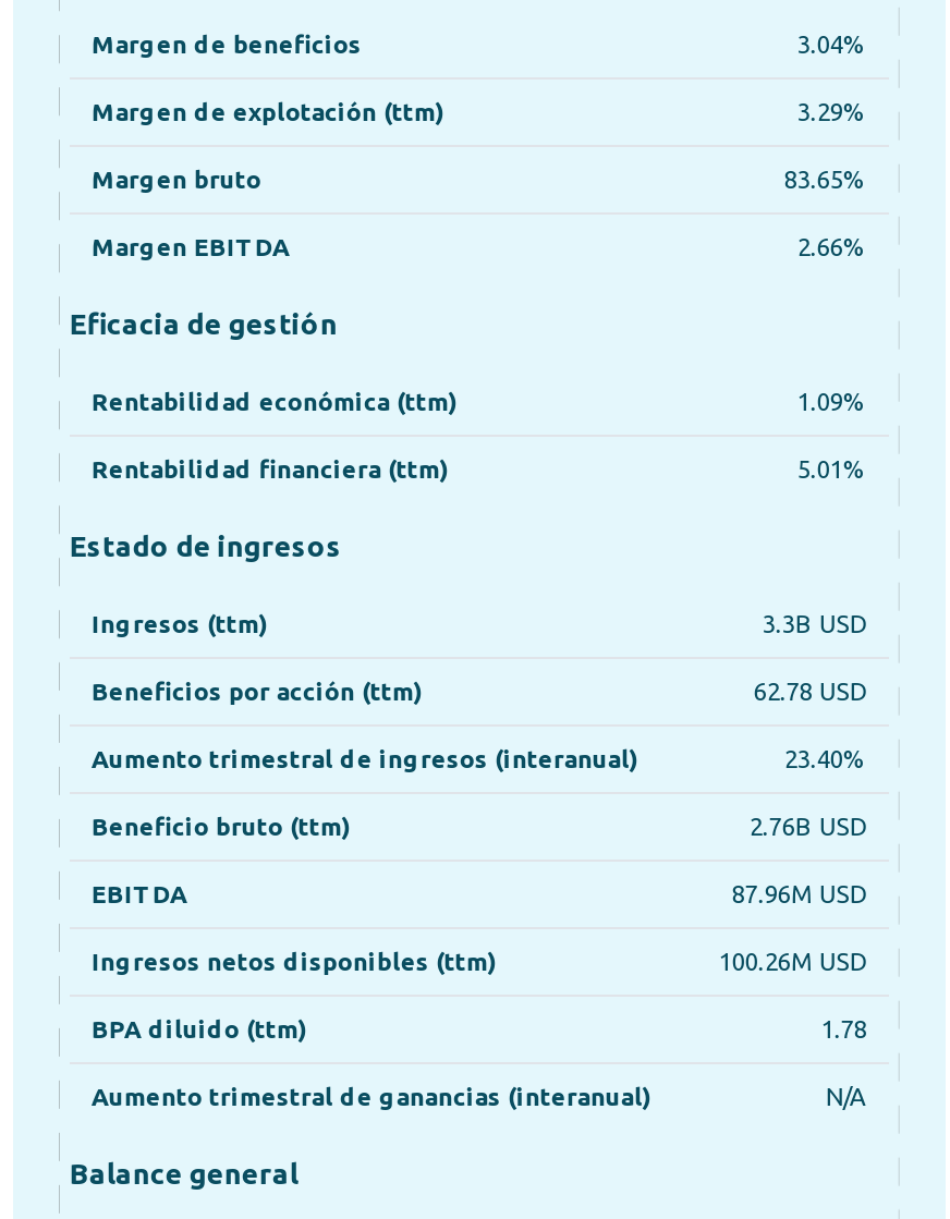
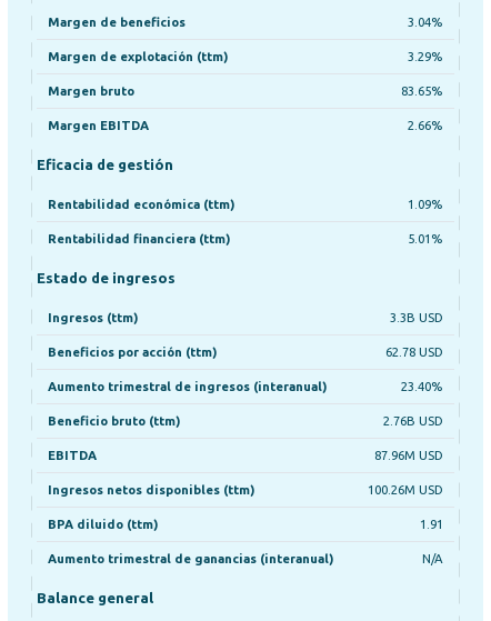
- 1.78
+ 1.91
